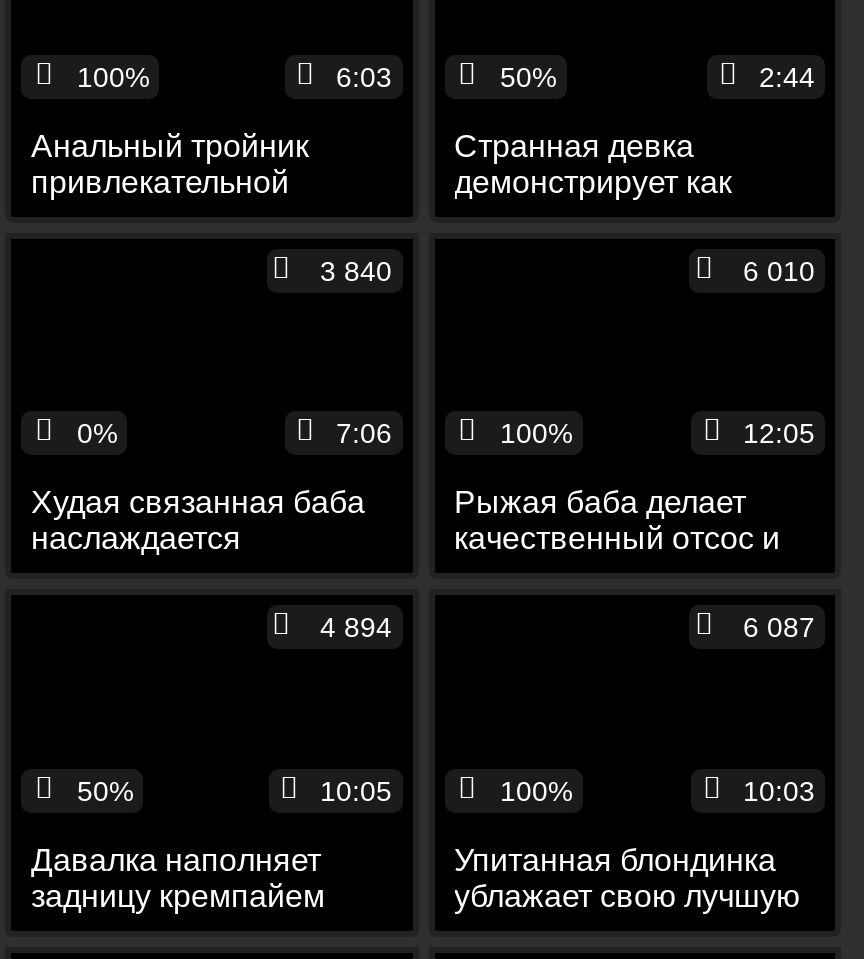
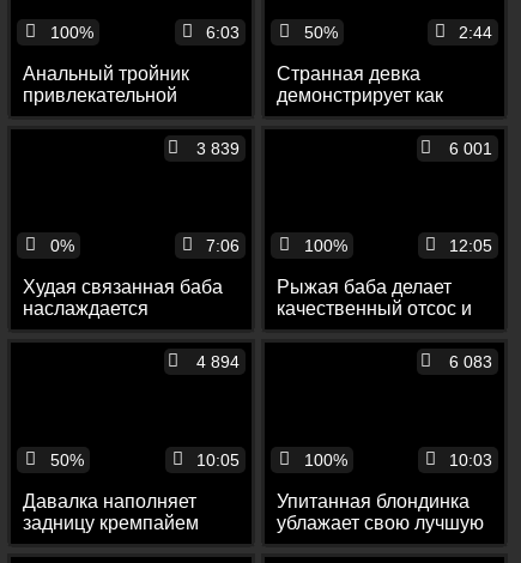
- 3 840
+ 3 839

- 6 010
+ 6 001

- 6 087
+ 6 083
